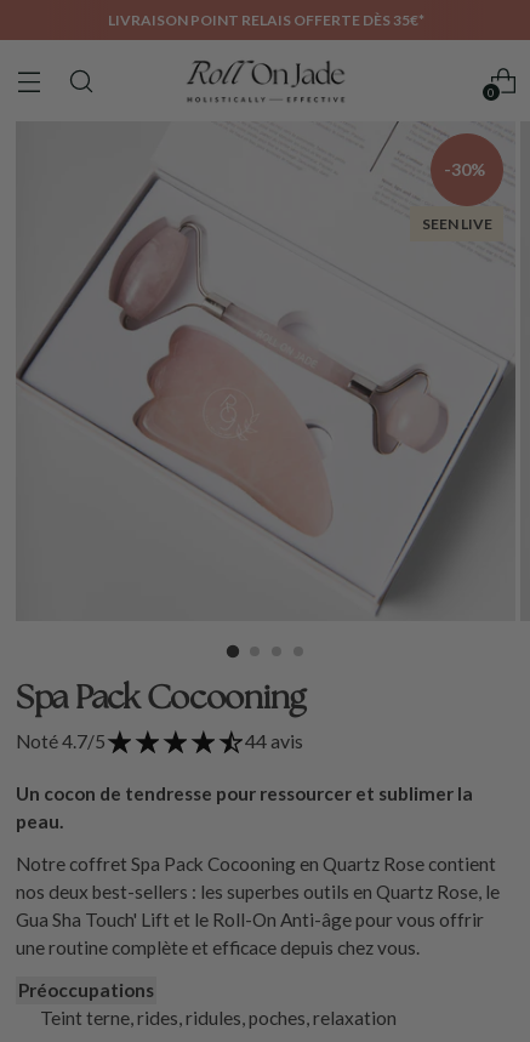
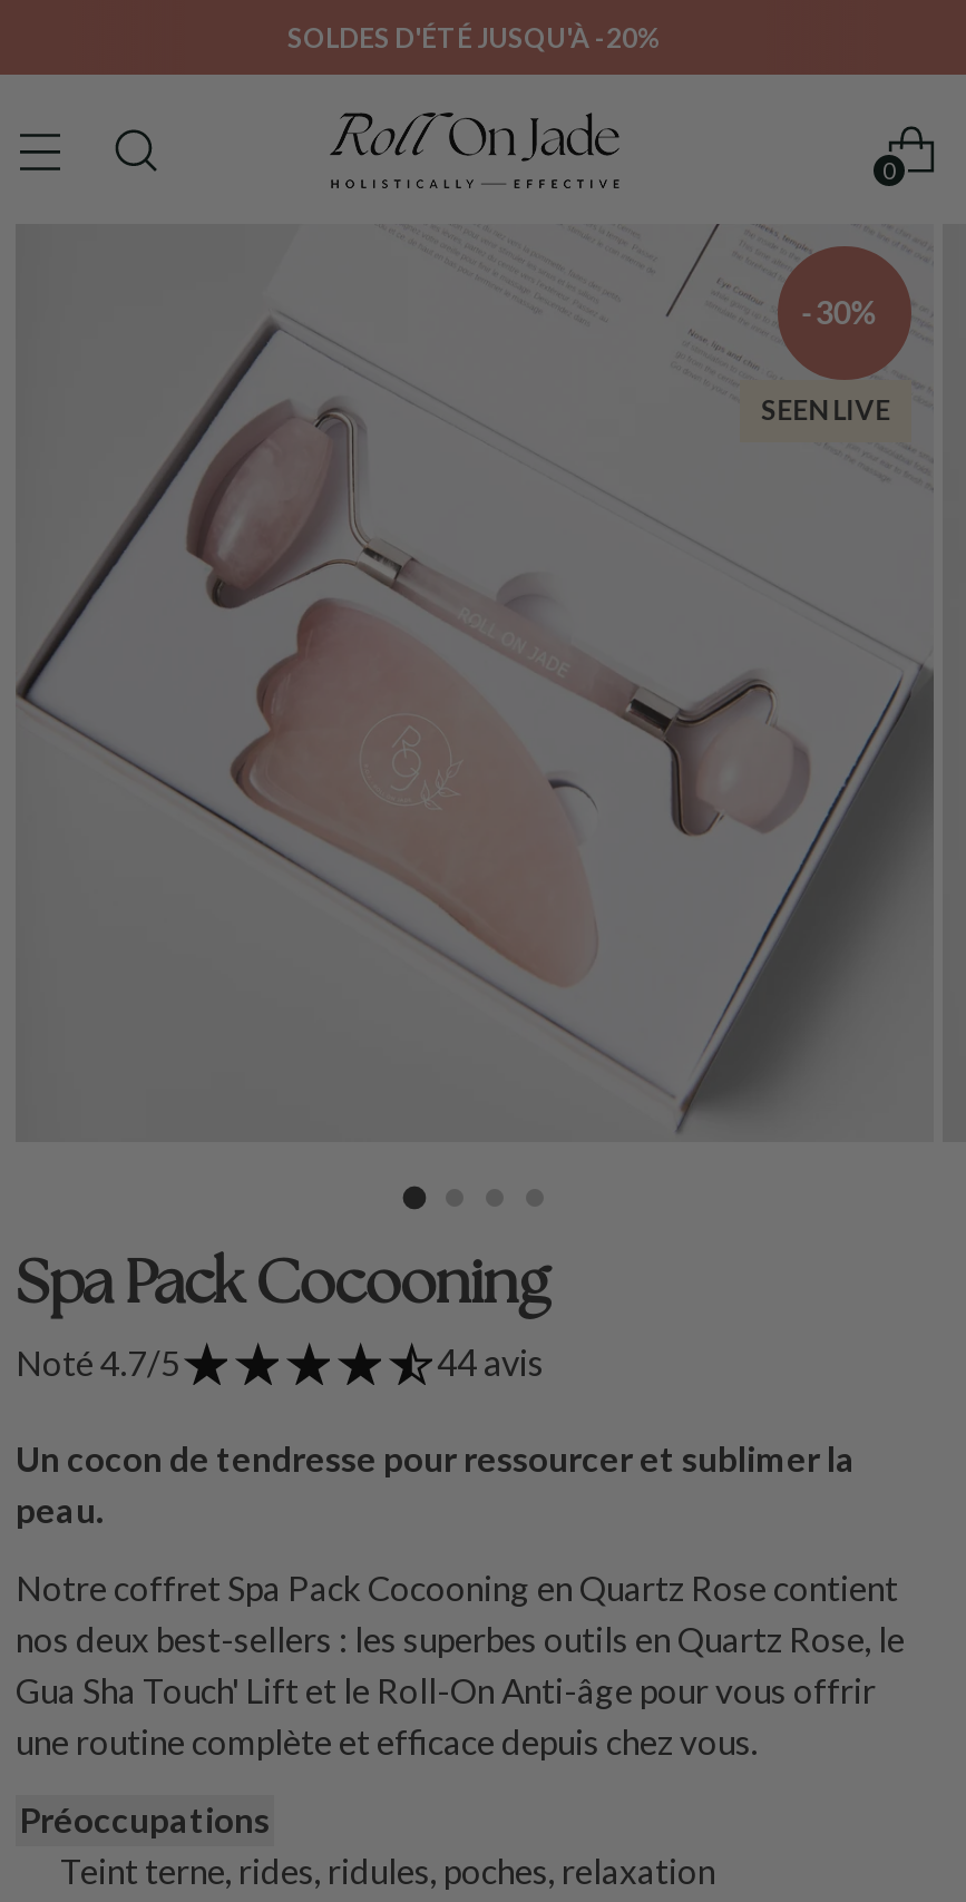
- LIVRAISON POINT RELAIS OFFERTE DÈS 35€*
+ SOLDES D'ÉTÉ JUSQU'À -20%
